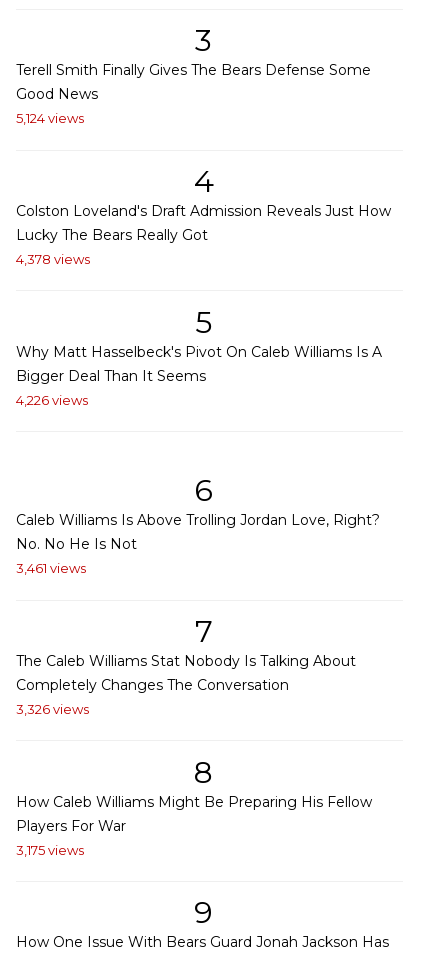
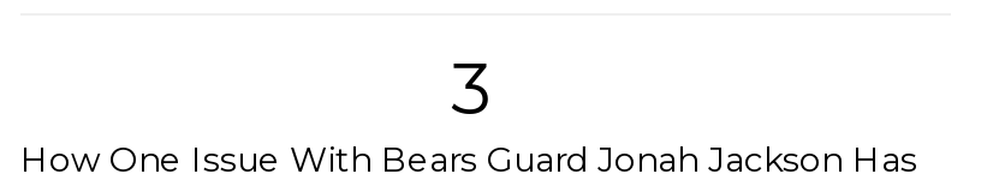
- Terell Smith Finally Gives The Bears Defense Some
- Good News
- 5,124 views
- 4
- Colston Loveland's Draft Admission Reveals Just How
- Lucky The Bears Really Got
- 4,378 views
- 5
- Why Matt Hasselbeck's Pivot On Caleb Williams Is A
- Bigger Deal Than It Seems
- 4,226 views
- 6
- Caleb Williams Is Above Trolling Jordan Love, Right?
- No. No He Is Not
- 3,461 views
- 7
- The Caleb Williams Stat Nobody Is Talking About
- Completely Changes The Conversation
- 3,326 views
- 8
- How Caleb Williams Might Be Preparing His Fellow
- Players For War
- 3,175 views
- 9
